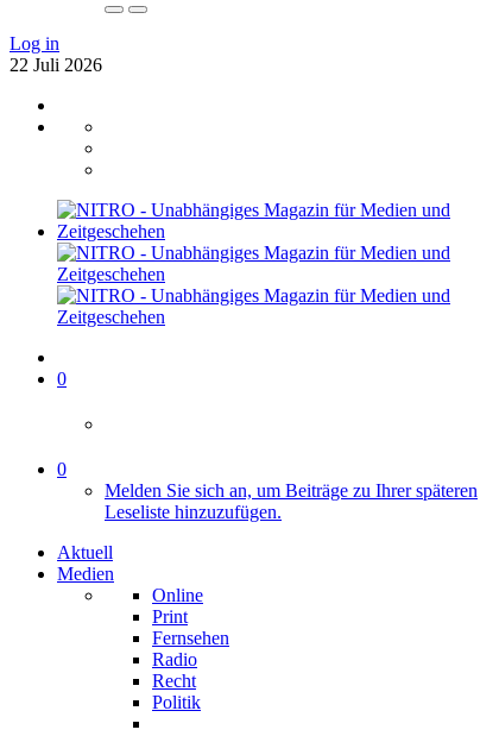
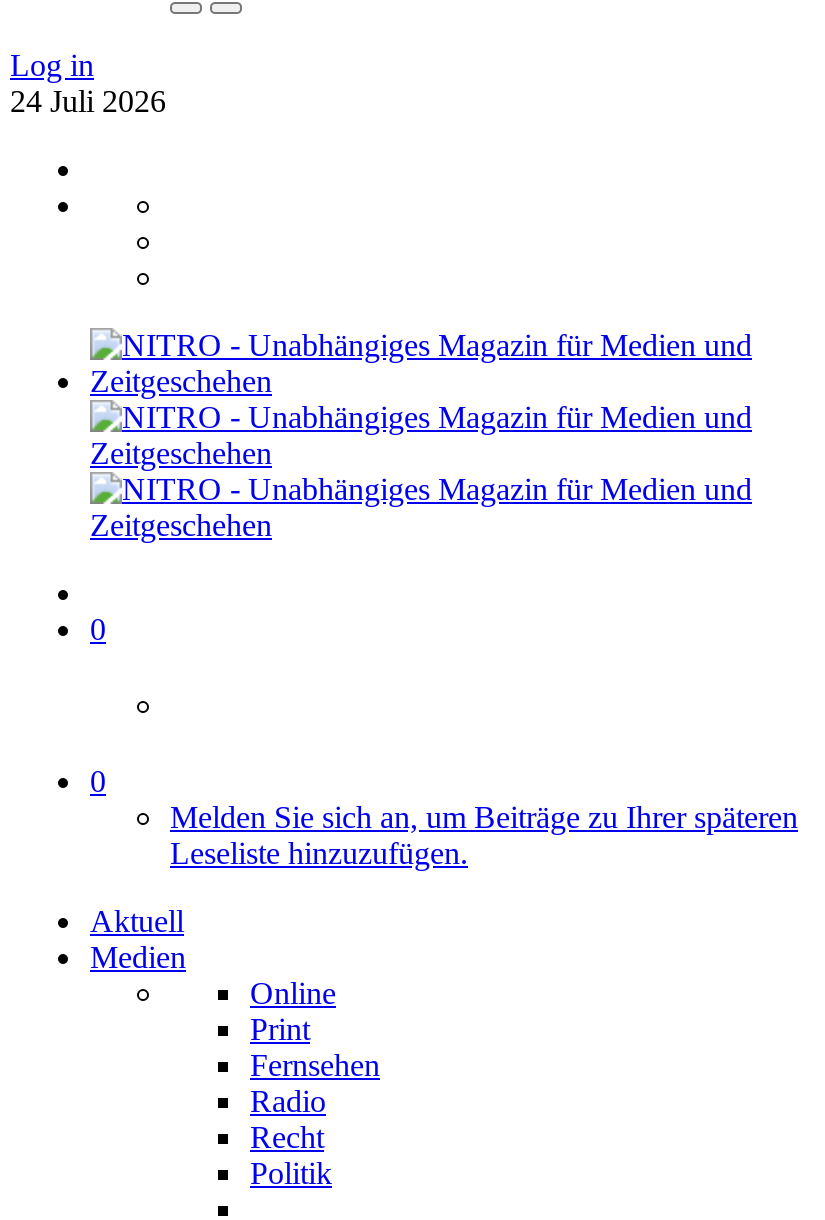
- 22 Juli 2026
+ 24 Juli 2026
